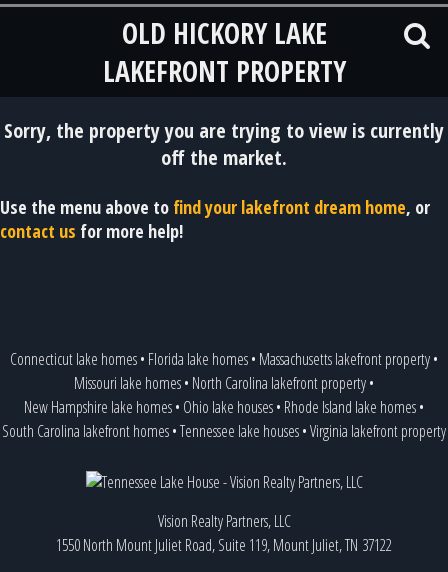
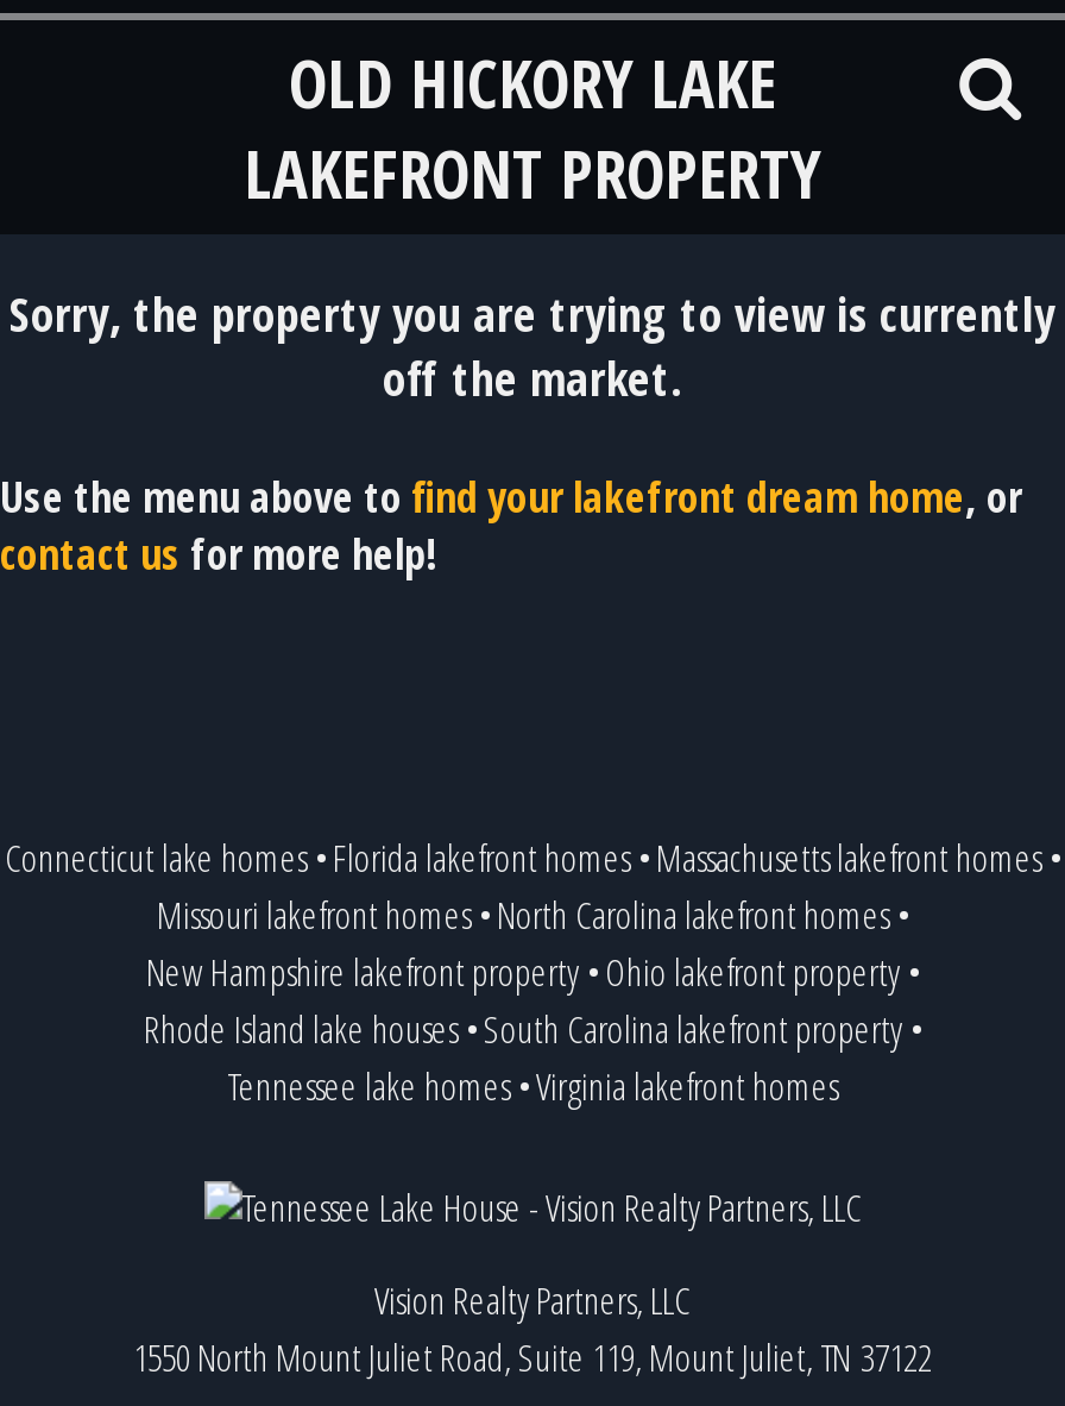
- Connecticut lake homes • Florida lake homes • Massachusetts lakefront property •
- Missouri lake homes • North Carolina lakefront property •
- New Hampshire lake homes • Ohio lake houses • Rhode Island lake homes •
- South Carolina lakefront homes • Tennessee lake houses • Virginia lakefront property
+ Connecticut lake homes • Florida lakefront homes • Massachusetts lakefront homes •
+ Missouri lakefront homes • North Carolina lakefront homes •
+ New Hampshire lakefront property • Ohio lakefront property •
+ Rhode Island lake houses •South Carolina lakefront property •
+ Tennessee lake homes •Virginia lakefront homes
